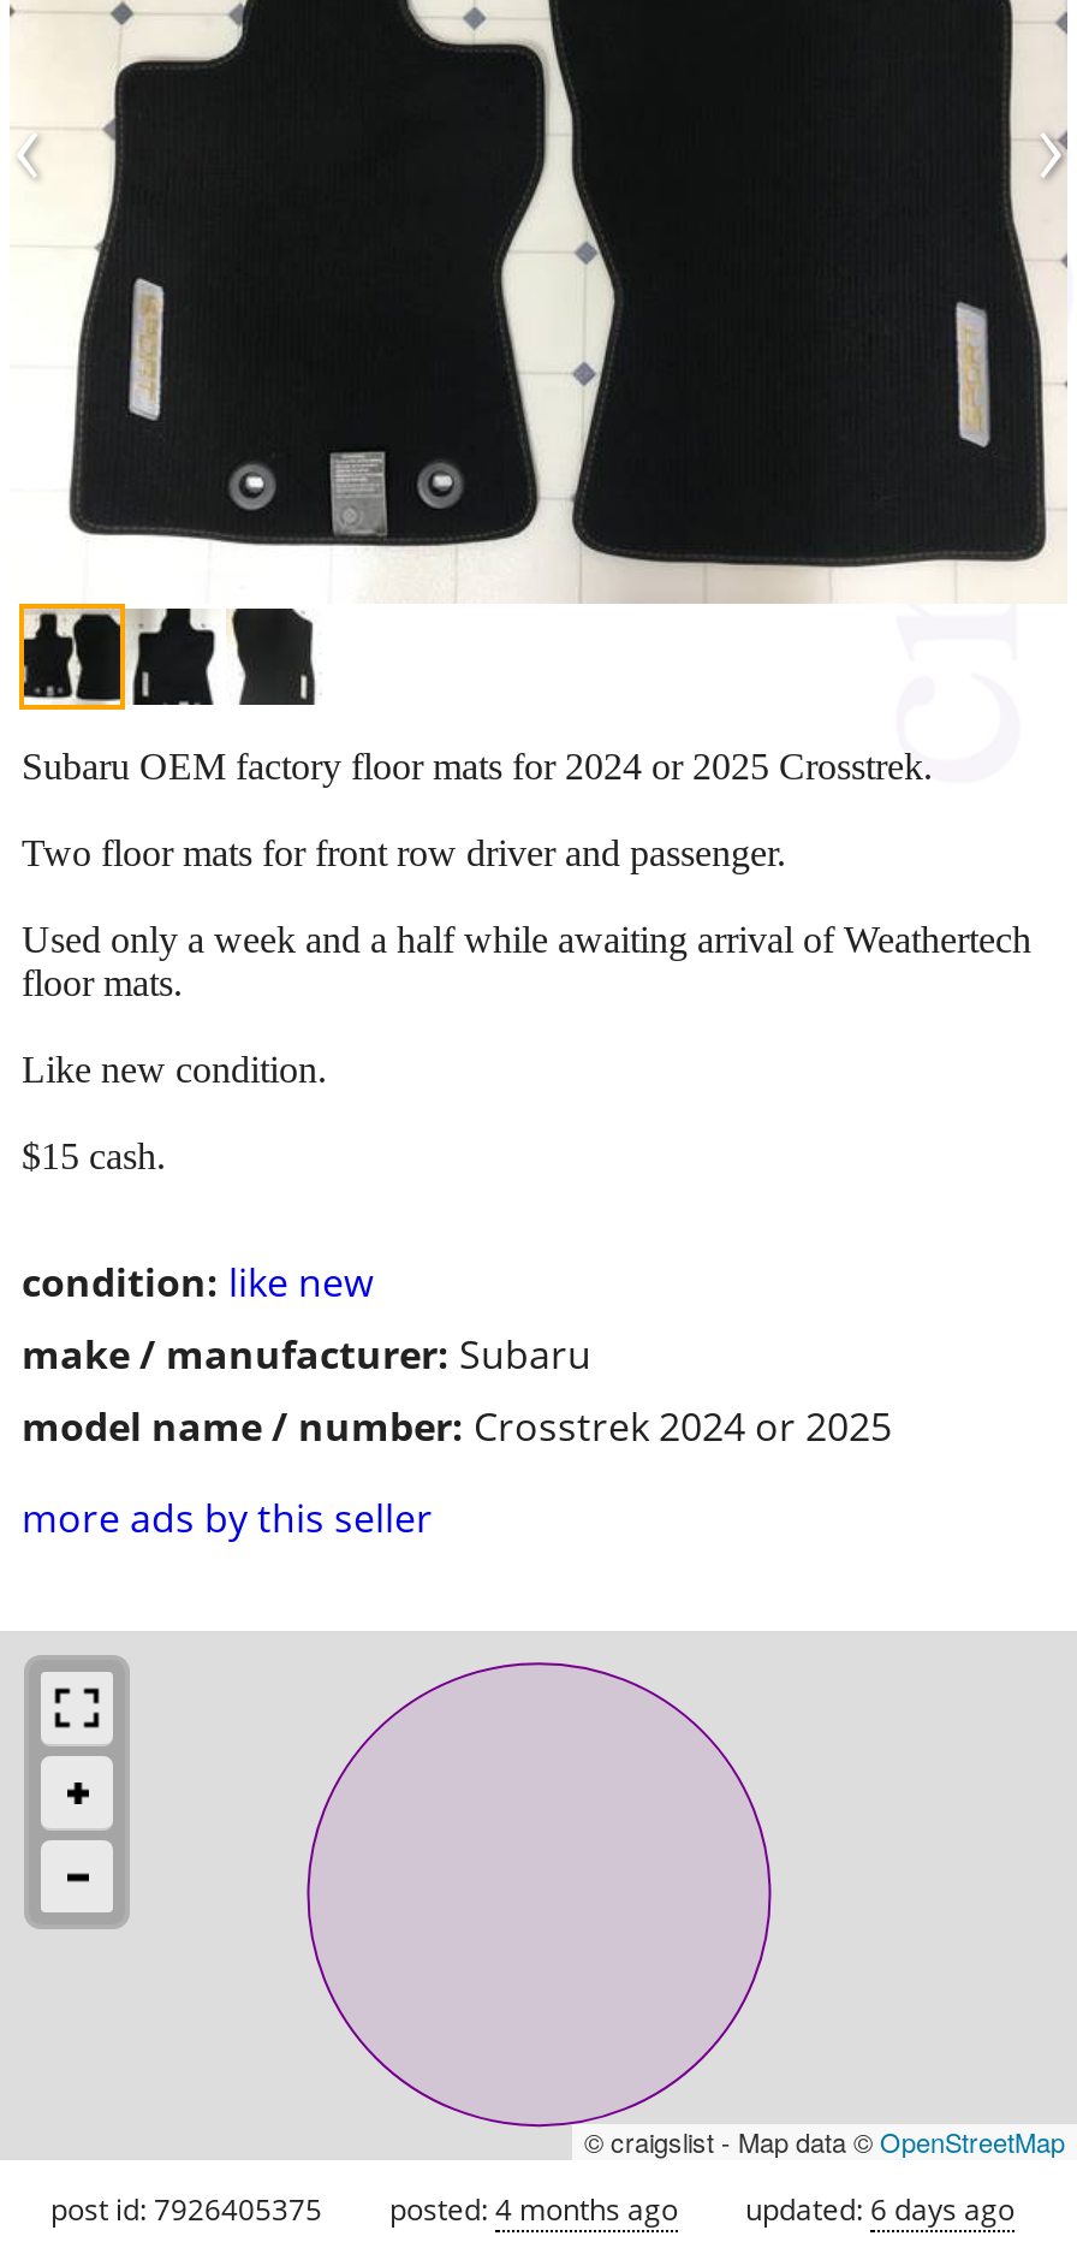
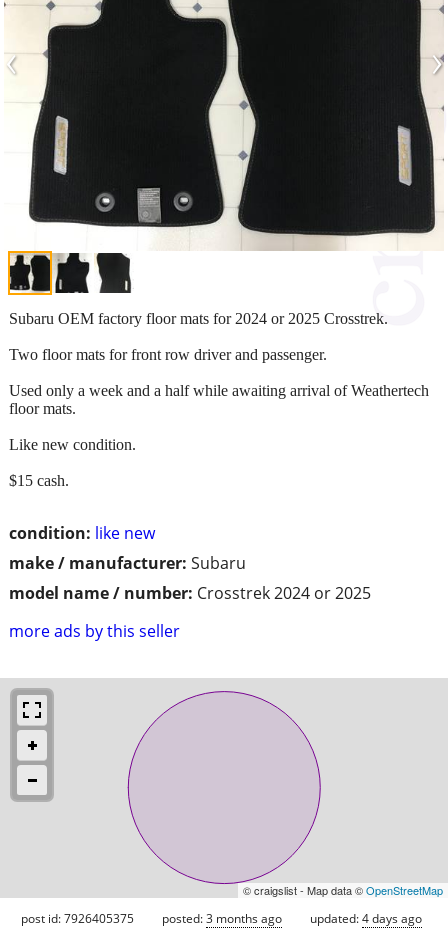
- posted: 4 months ago
+ posted: 3 months ago

- updated: 6 days ago
+ updated: 4 days ago
